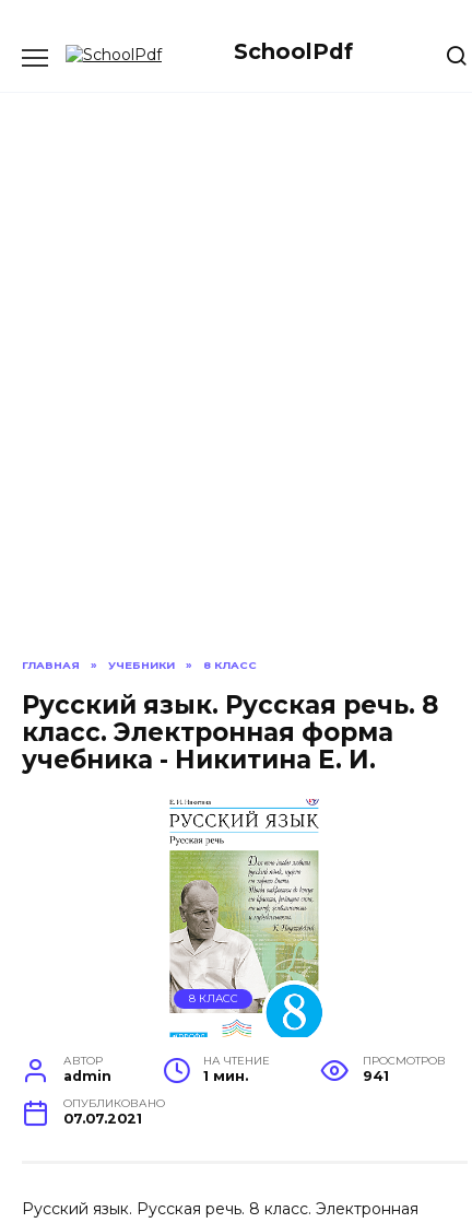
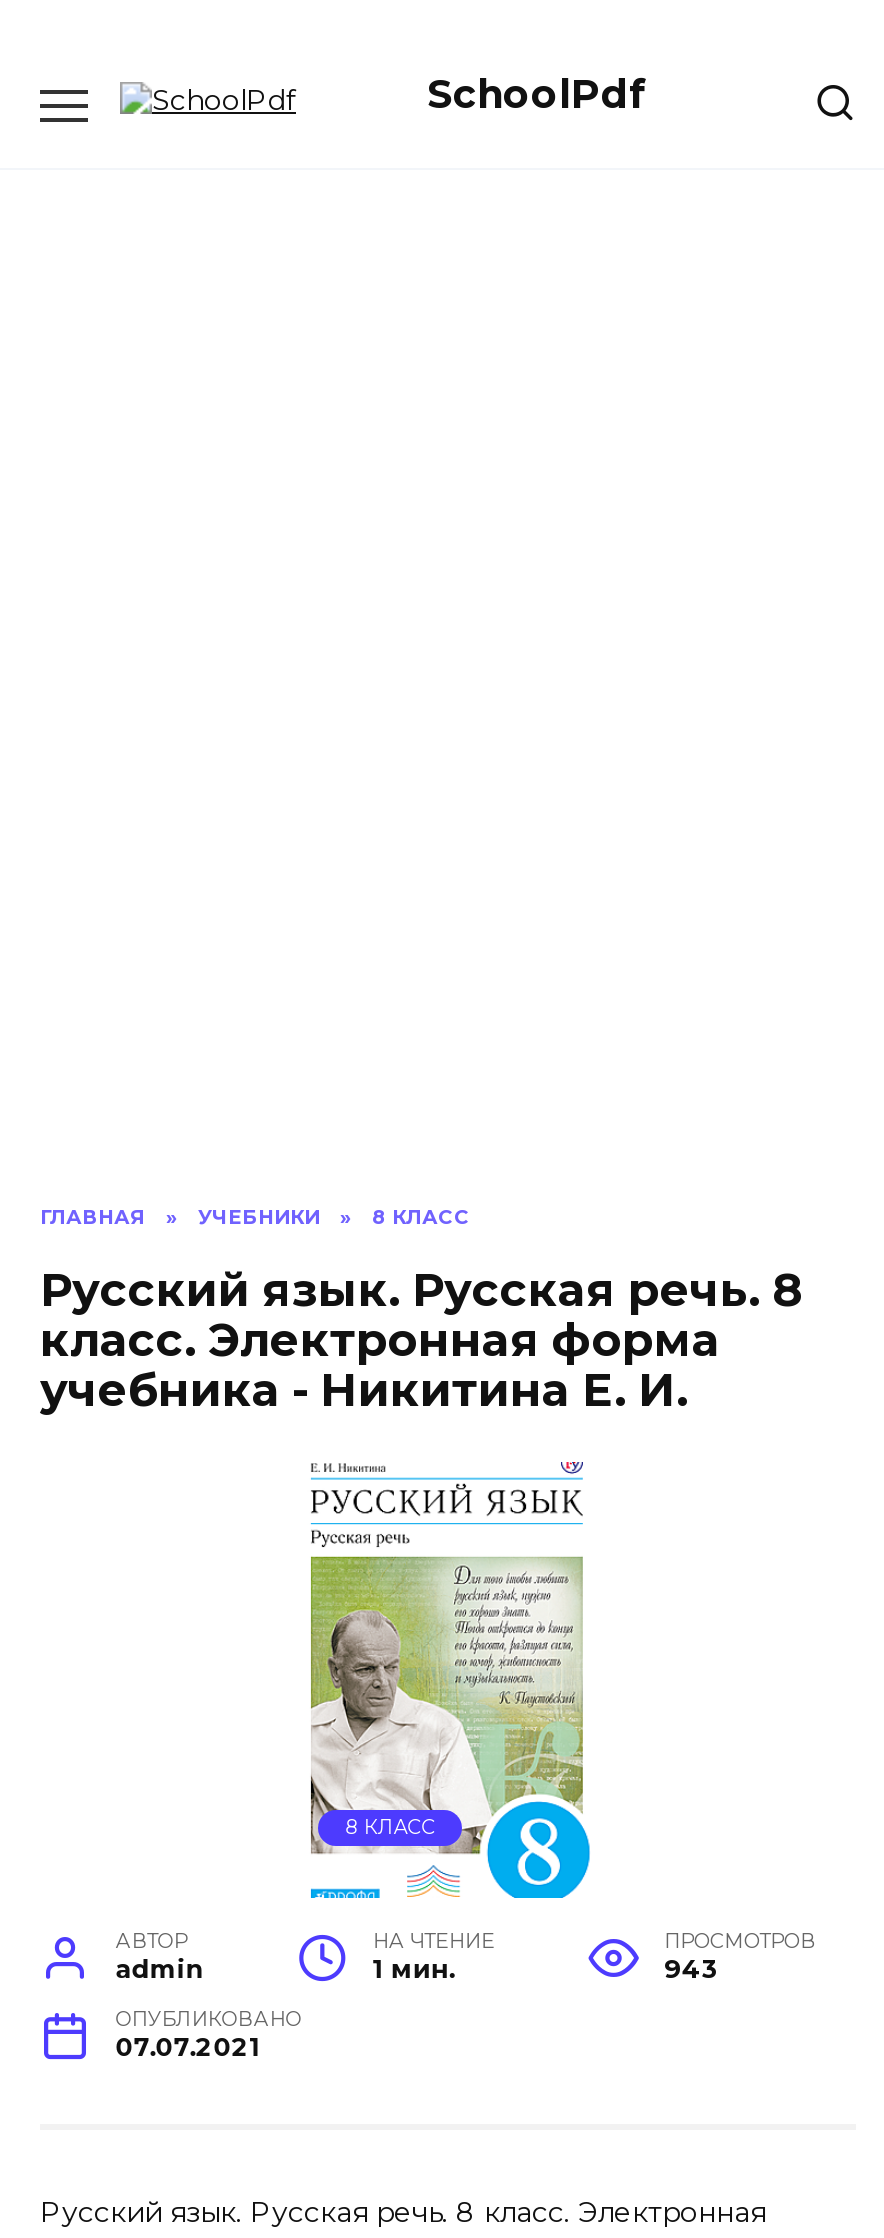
- 941
+ 943
